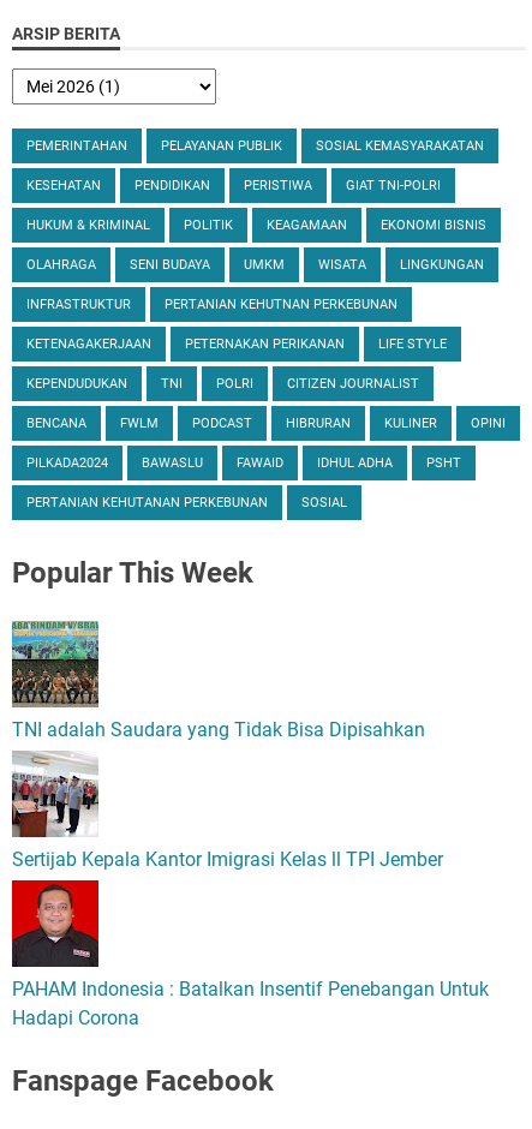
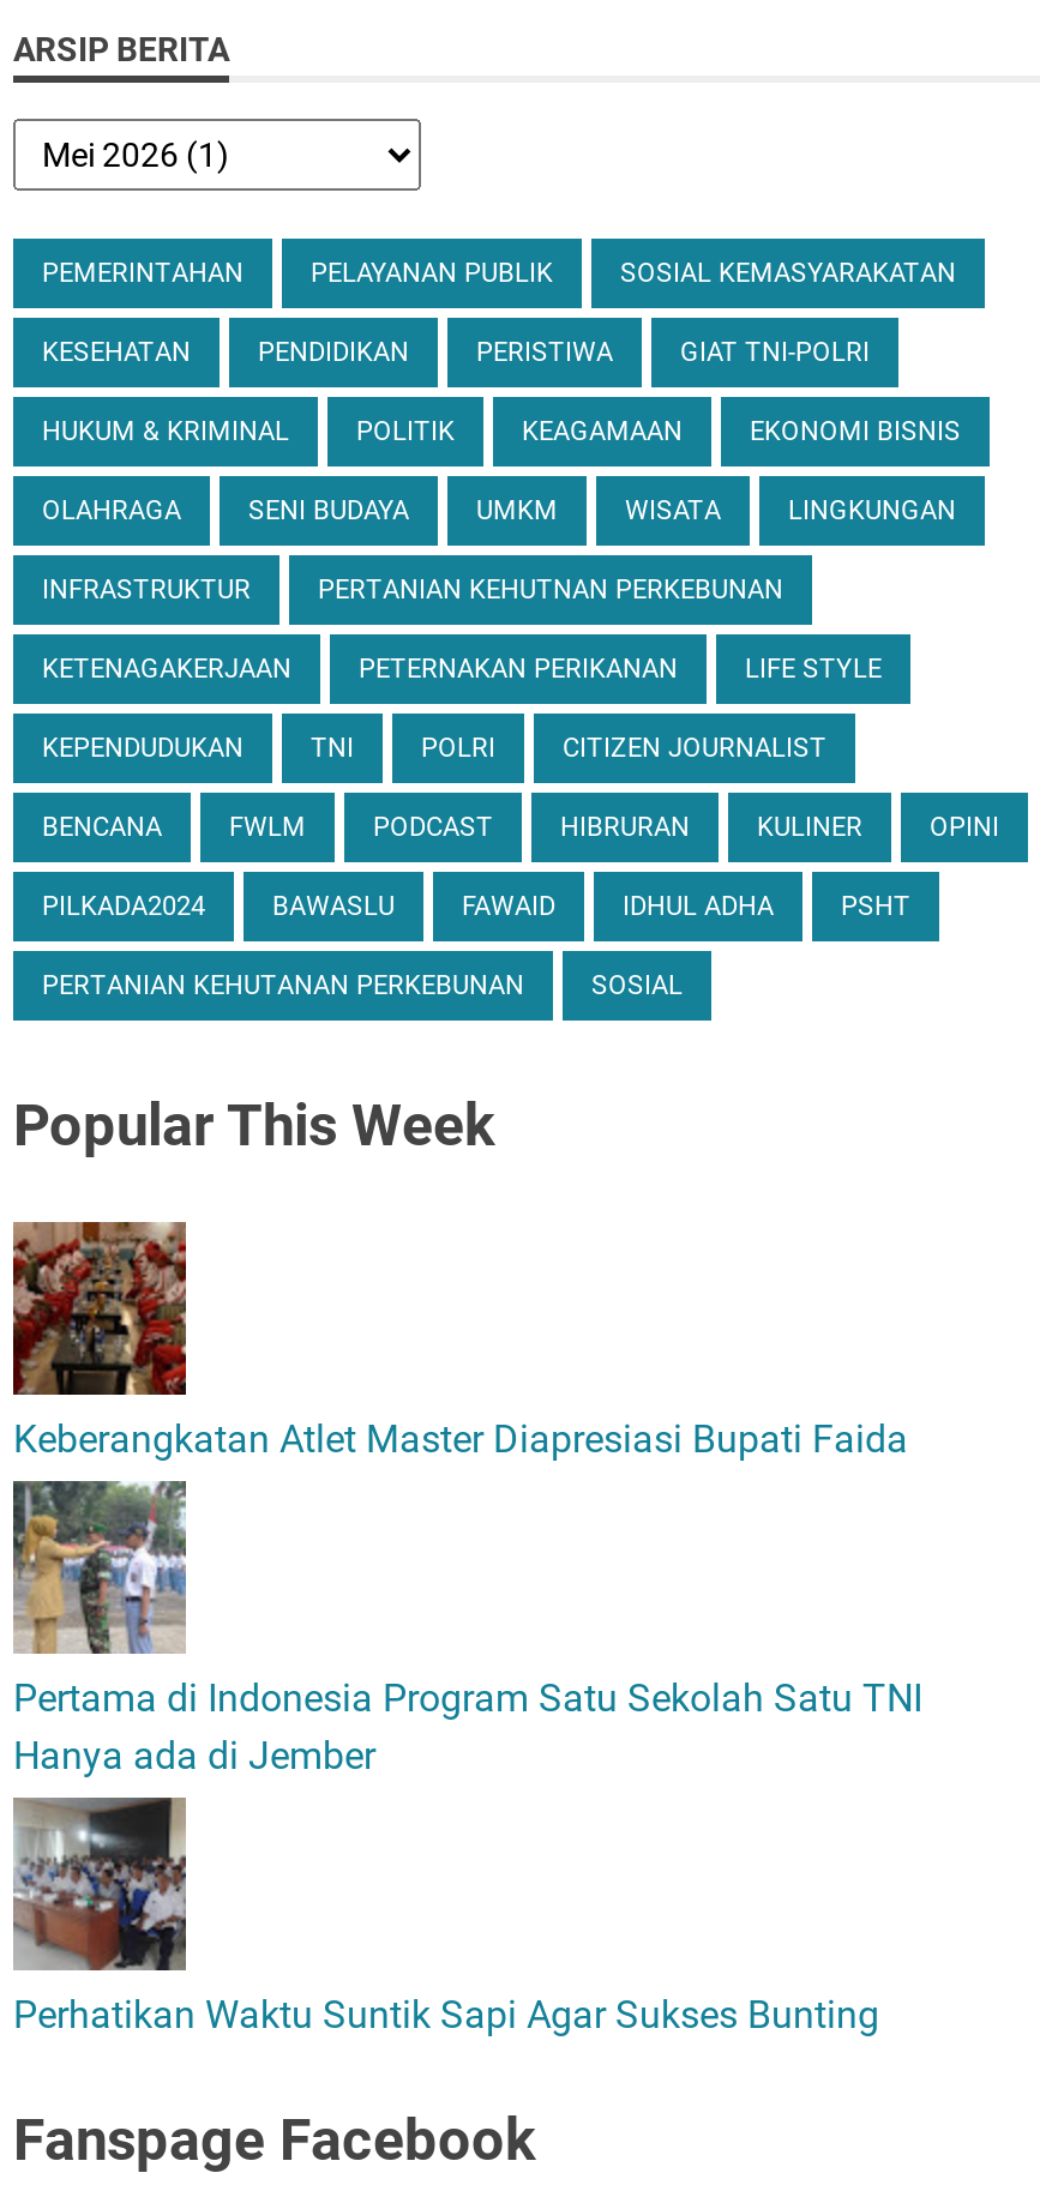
- [image]
- TNI adalah Saudara yang Tidak Bisa Dipisahkan
+ [image]
+ Keberangkatan Atlet Master Diapresiasi Bupati Faida

- [image]
- Sertijab Kepala Kantor Imigrasi Kelas ll TPI Jember
+ [image]
+ Pertama di Indonesia Program Satu Sekolah Satu TNI
+ Hanya ada di Jember

- [image]
- PAHAM Indonesia : Batalkan Insentif Penebangan Untuk
- Hadapi Corona
+ [image]
+ Perhatikan Waktu Suntik Sapi Agar Sukses Bunting
